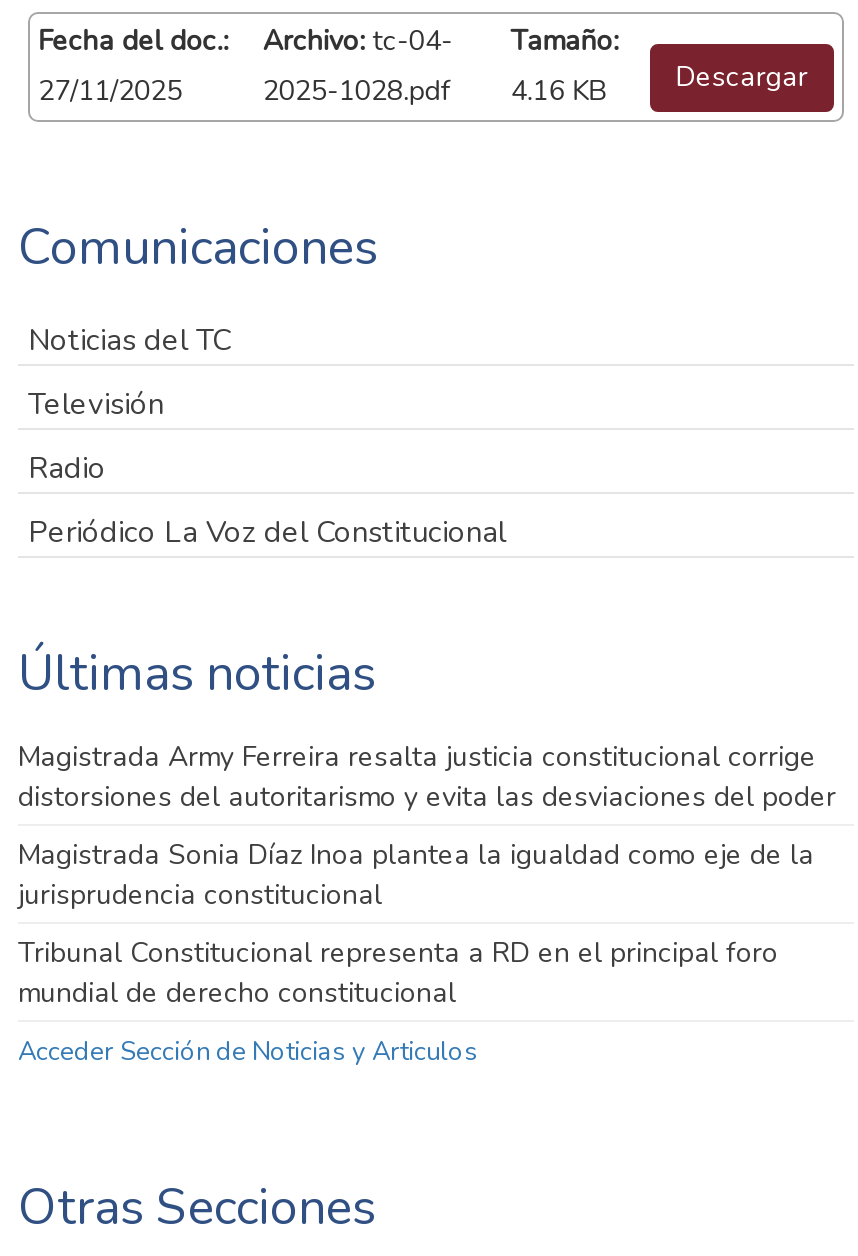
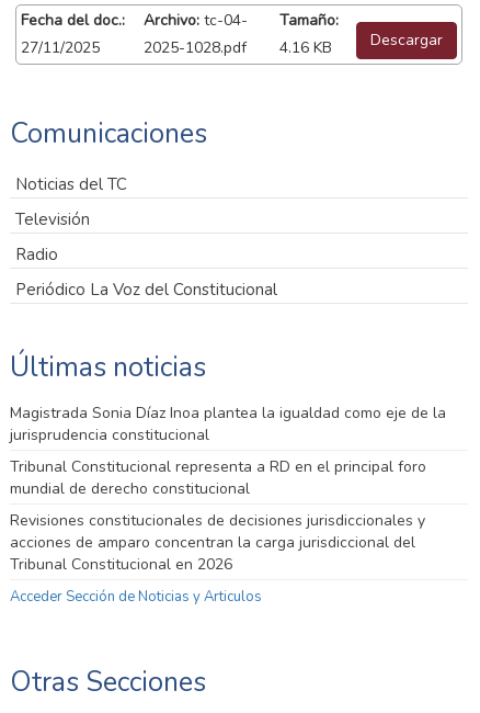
- Magistrada Army Ferreira resalta justicia constitucional corrige
- distorsiones del autoritarismo y evita las desviaciones del poder

moved up: Magistrada Sonia Díaz Inoa plantea la igualdad como eje de la | jurisprudencia constitucional | Tribunal Constitucional representa a RD en el principal foro | mundial de derecho constitucional

+ Revisiones constitucionales de decisiones jurisdiccionales y
+ acciones de amparo concentran la carga jurisdiccional del
+ Tribunal Constitucional en 2026
